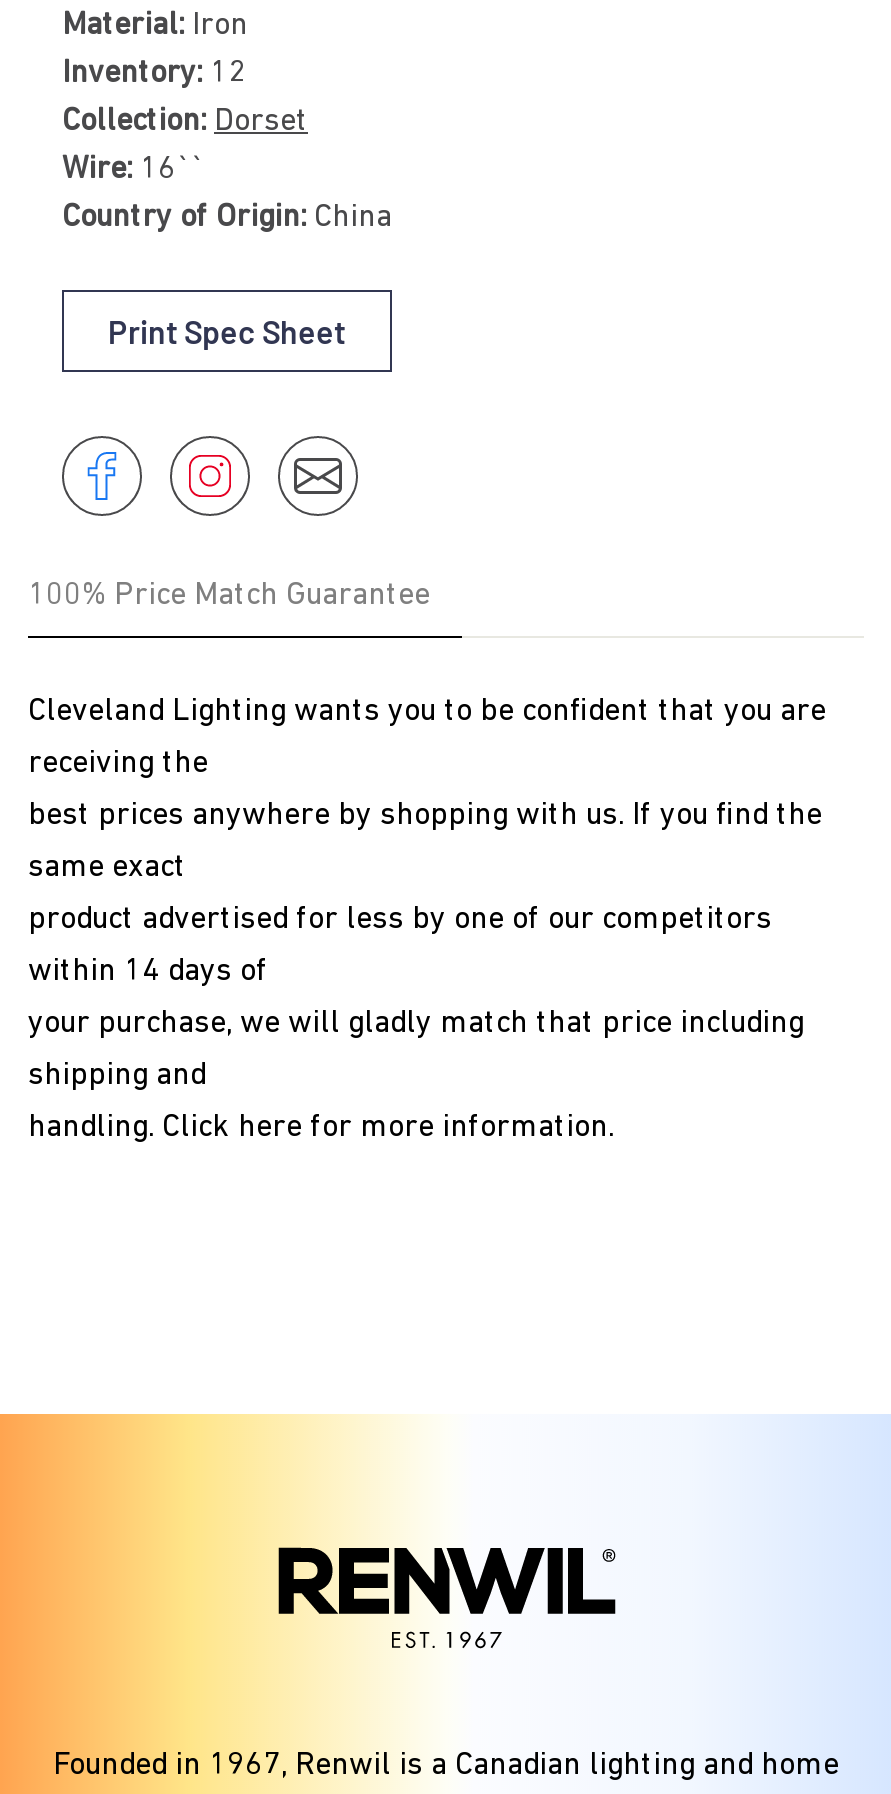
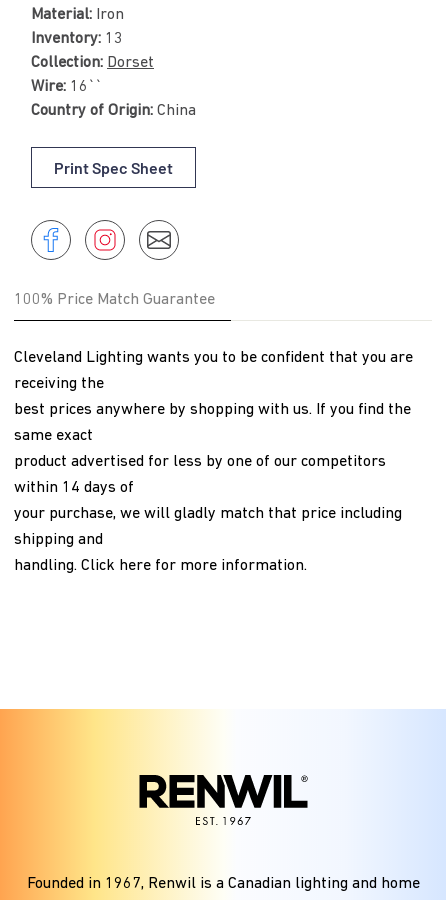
- Inventory: 12
+ Inventory: 13
